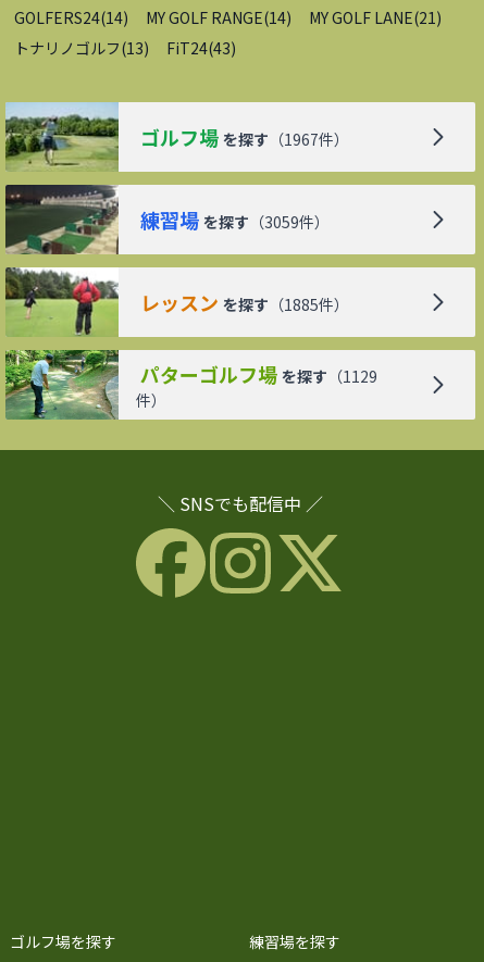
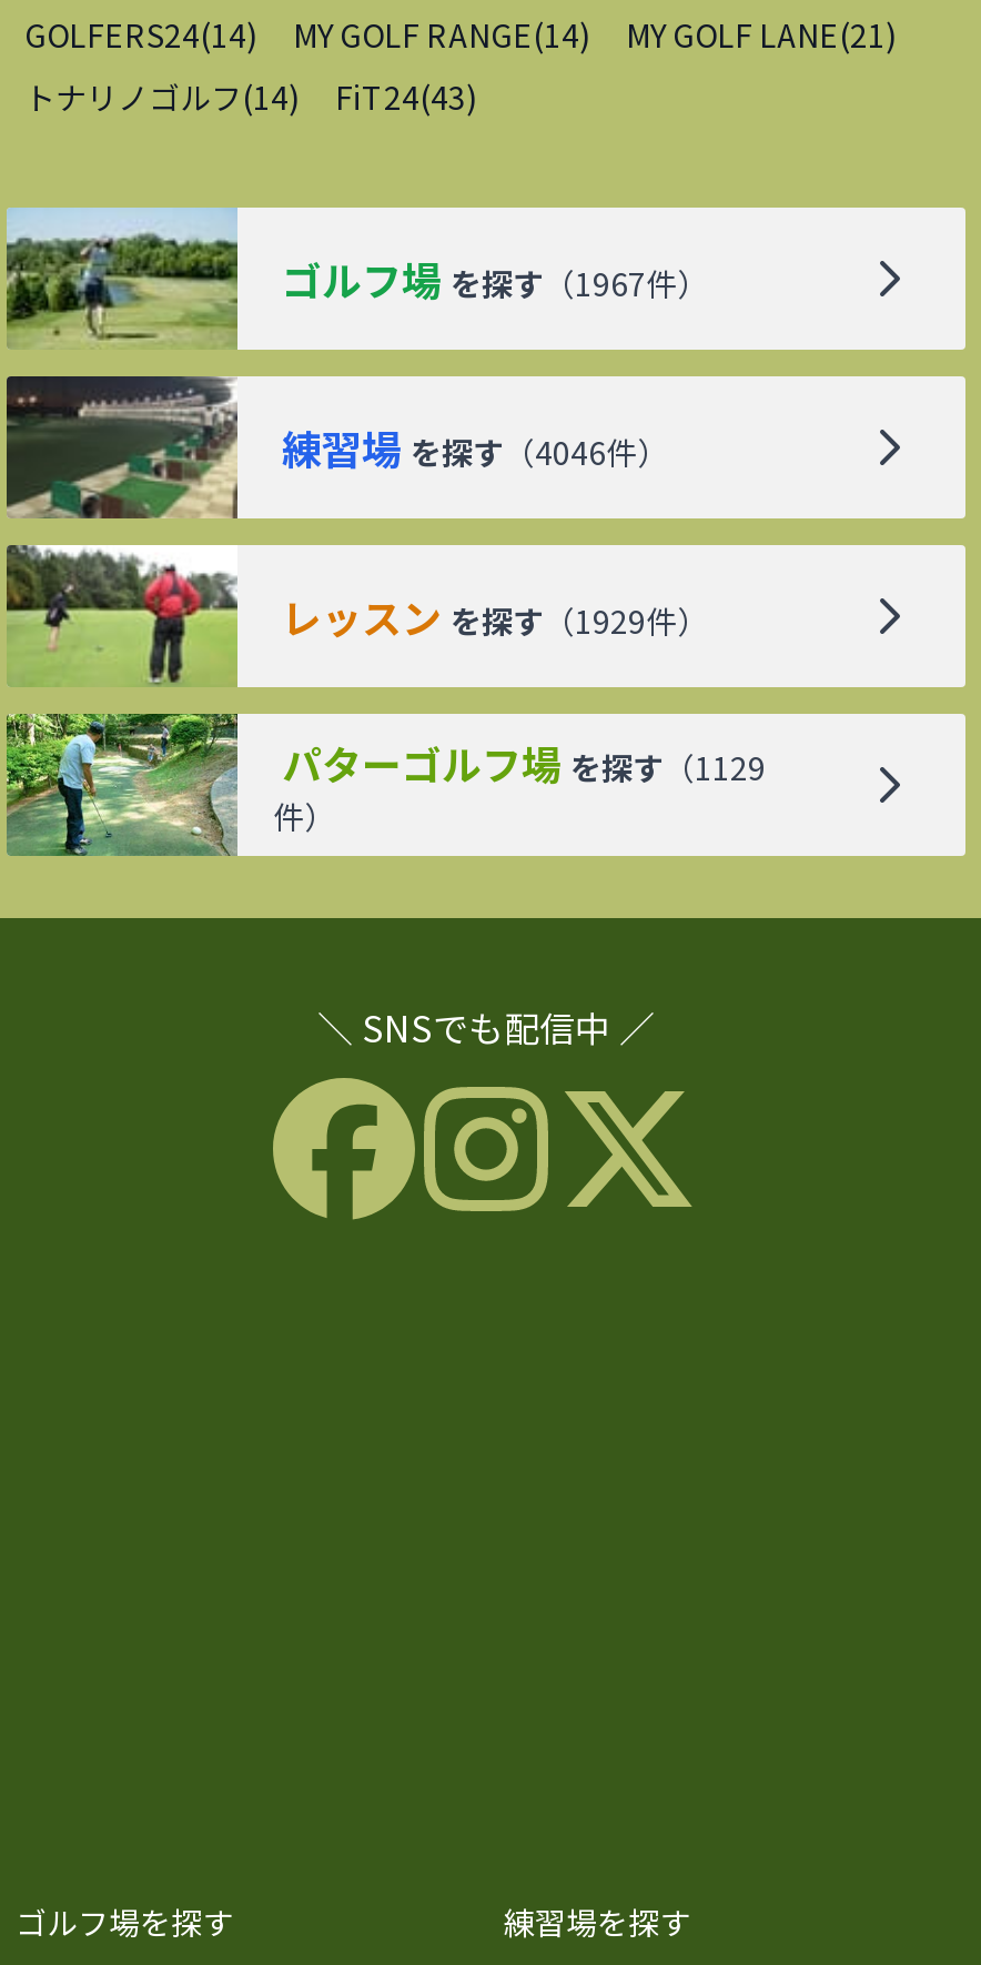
- トナリノゴルフ(13)
+ トナリノゴルフ(14)

- 練習場 を探す（3059件）
+ 練習場 を探す（4046件）

- レッスン を探す（1885件）
+ レッスン を探す（1929件）
